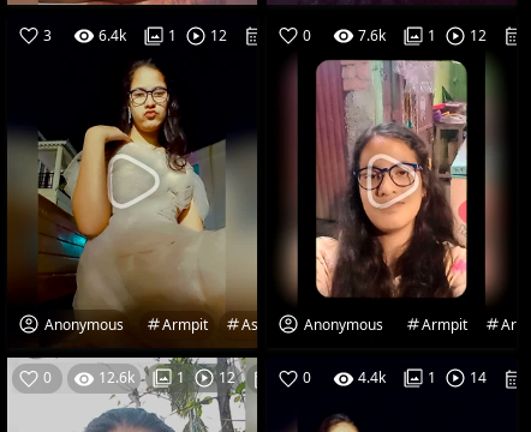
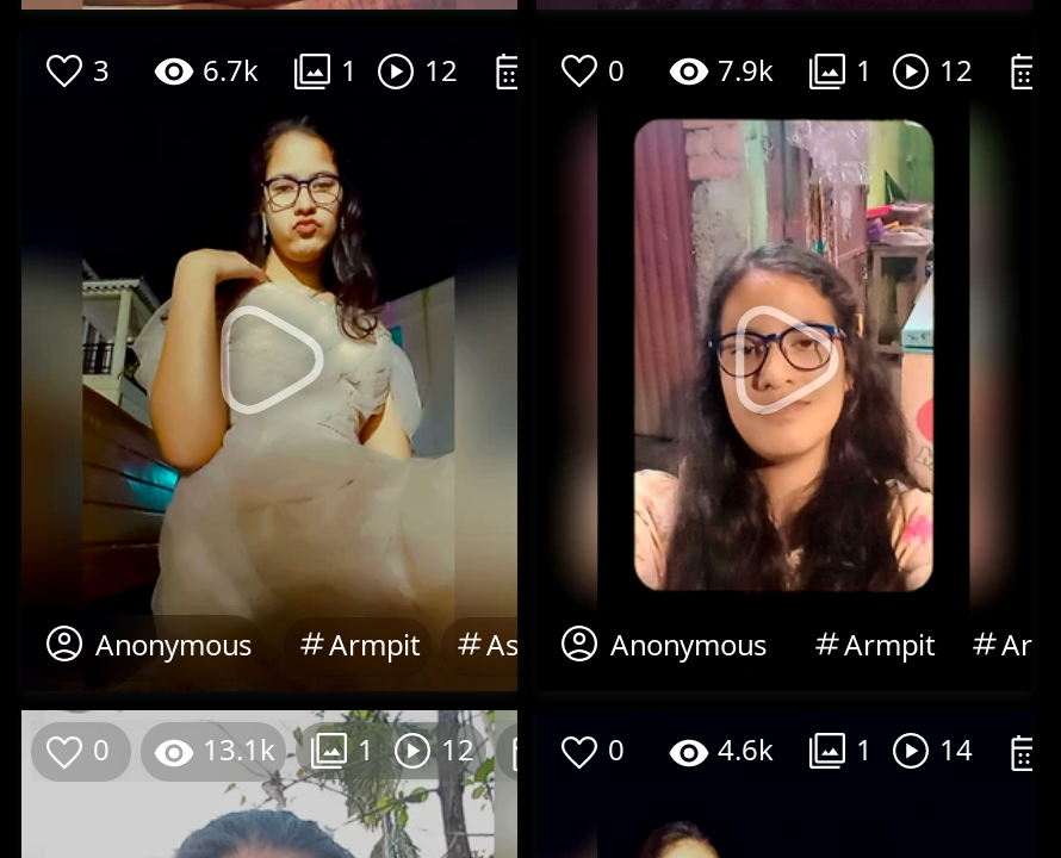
- 6.4k
+ 6.7k

- 7.6k
+ 7.9k

- 12.6k
+ 13.1k

- 4.4k
+ 4.6k
